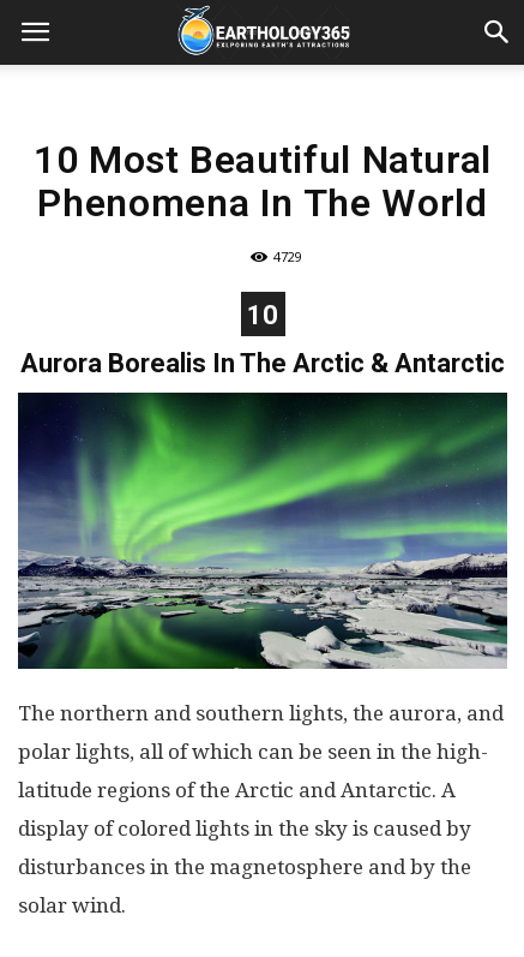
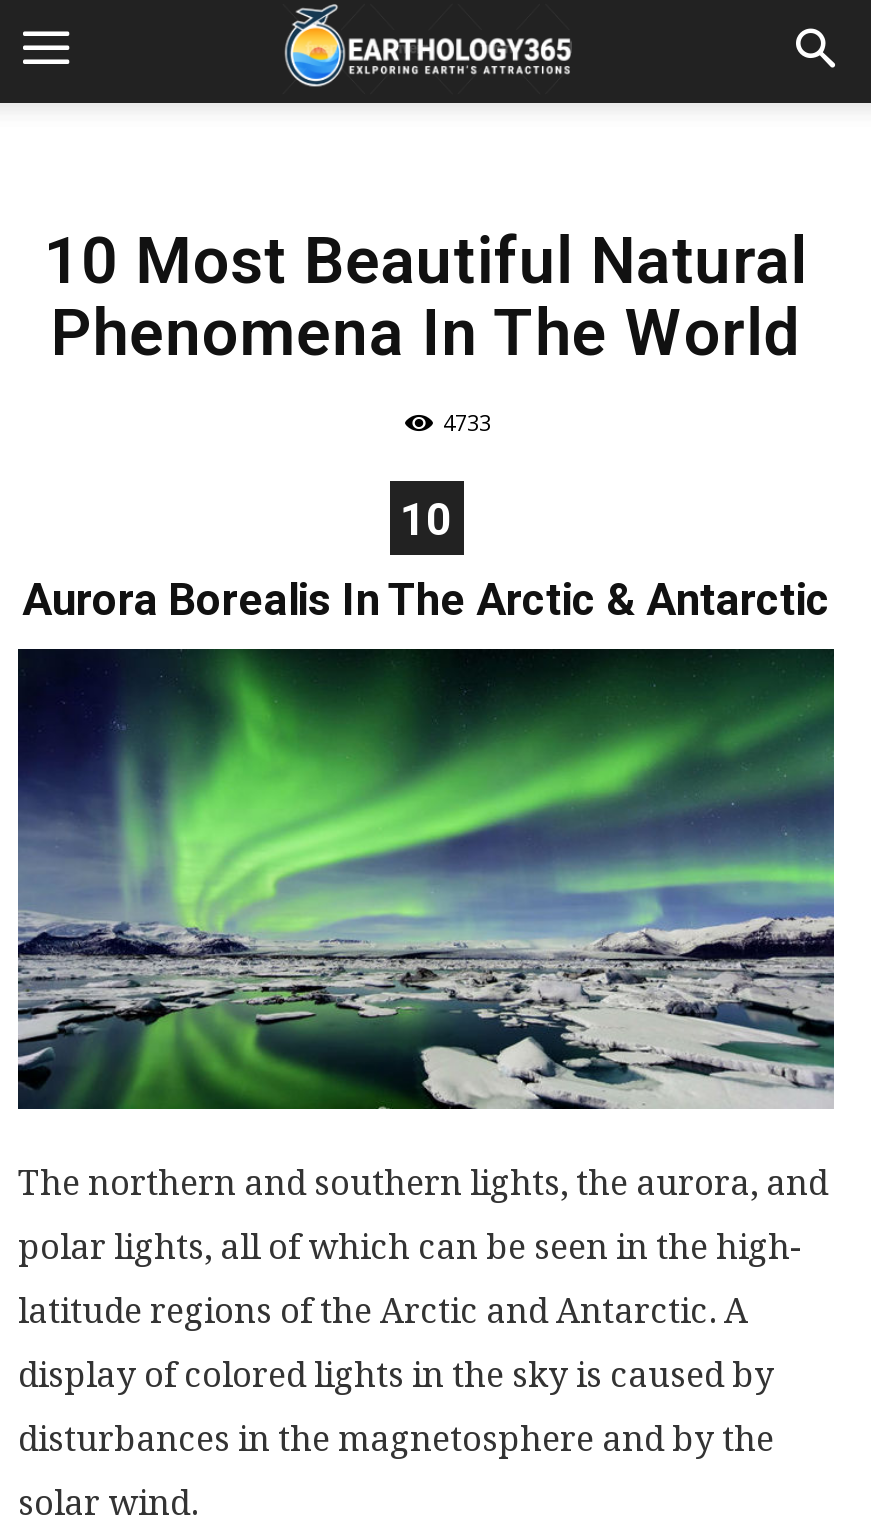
- 4729
+ 4733
